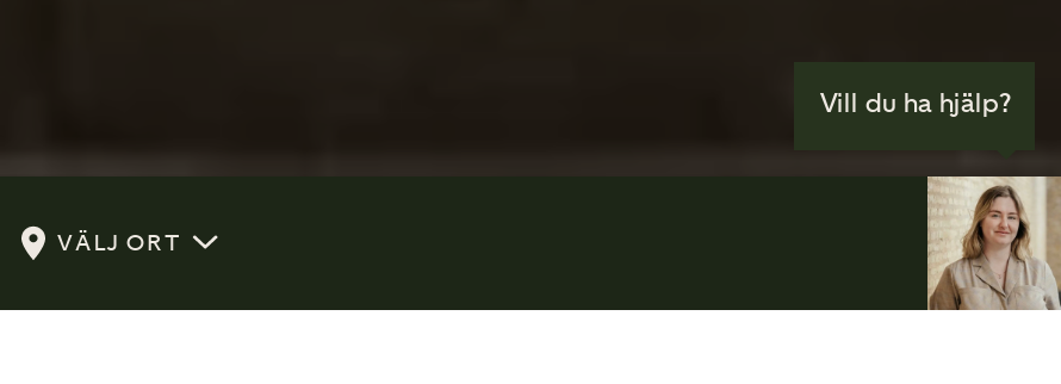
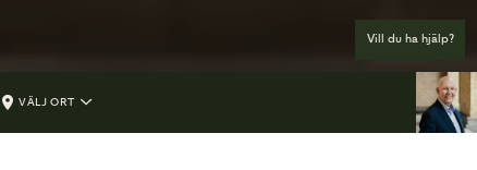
- [image]
+ [image]
